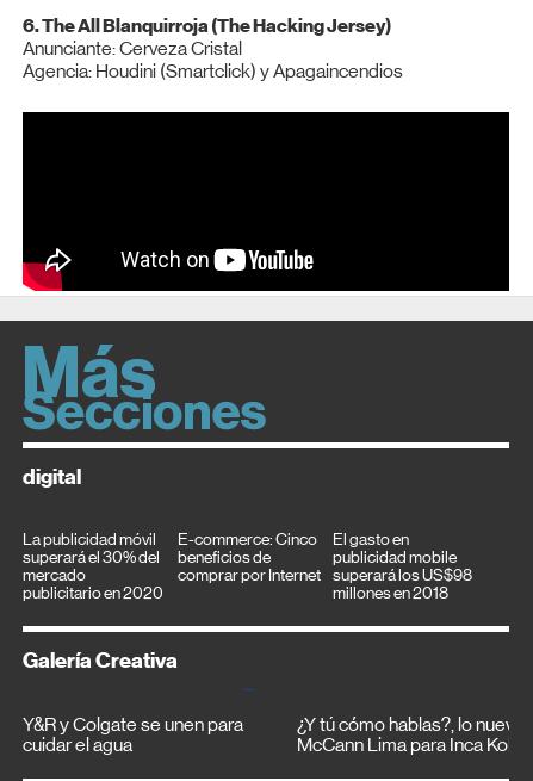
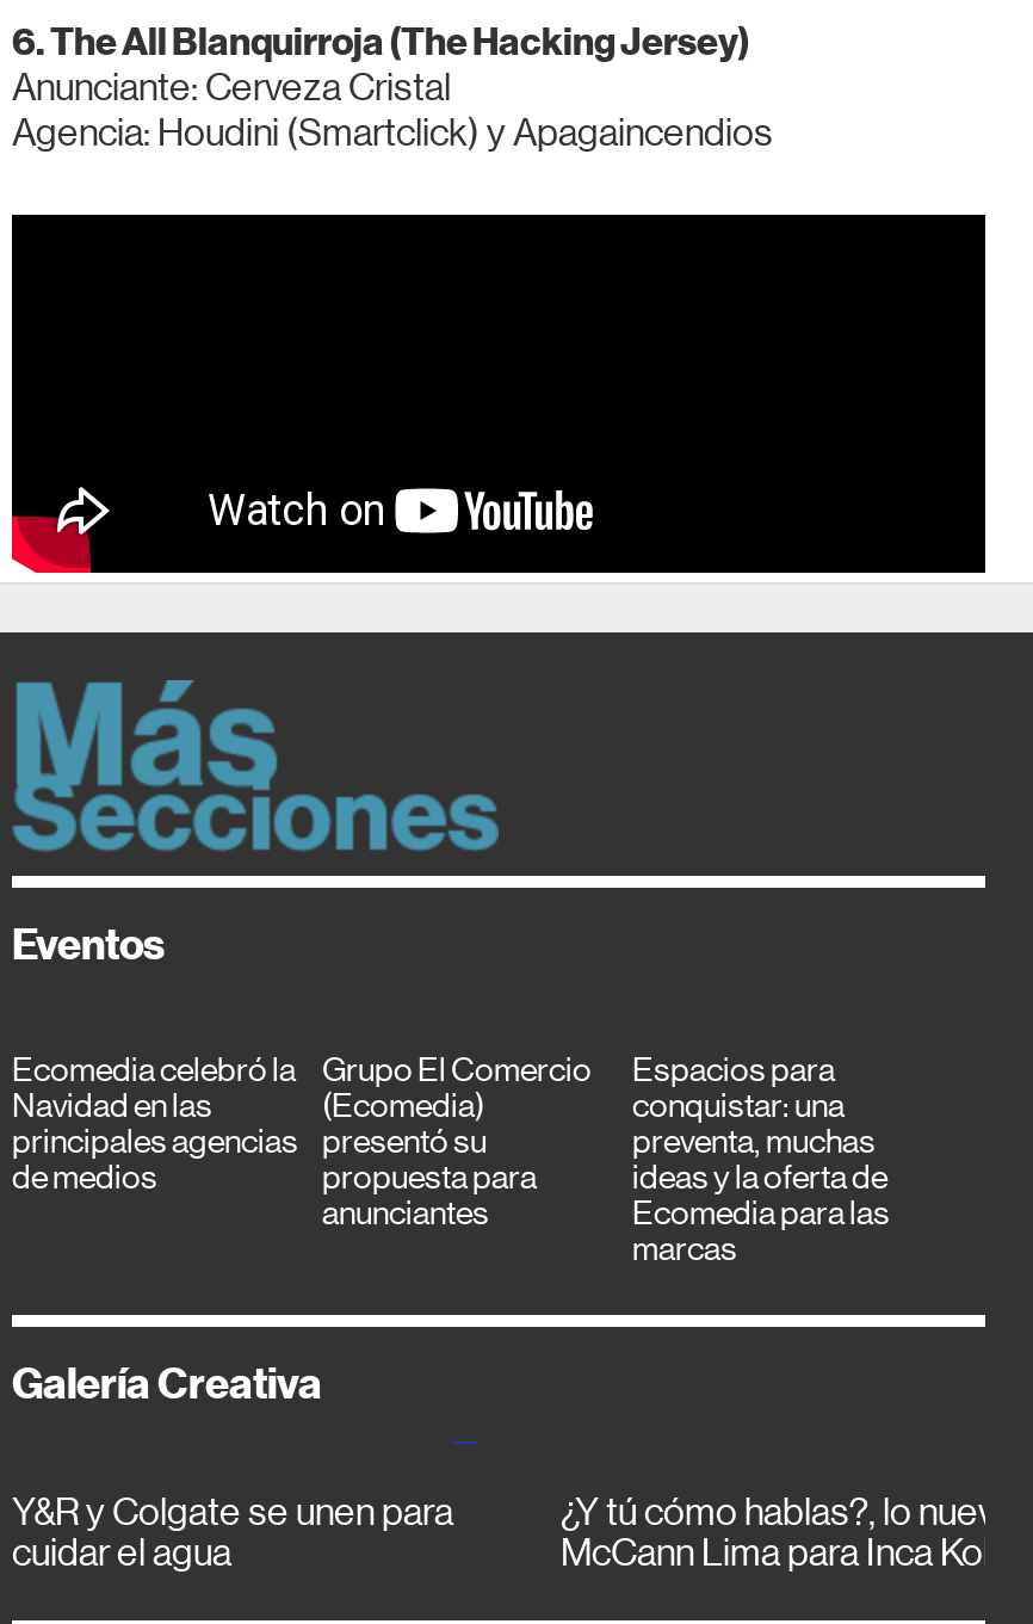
- digital
+ Eventos

- La publicidad móvil
- superará el 30% del
- mercado
- publicitario en 2020
+ Ecomedia celebró la
+ Navidad en las
+ principales agencias
+ de medios

- E-commerce: Cinco
- beneficios de
- comprar por Internet
+ Grupo El Comercio
+ (Ecomedia)
+ presentó su
+ propuesta para
+ anunciantes

- El gasto en
- publicidad mobile
- superará los US$98
- millones en 2018
+ Espacios para
+ conquistar: una
+ preventa, muchas
+ ideas y la oferta de
+ Ecomedia para las
+ marcas
